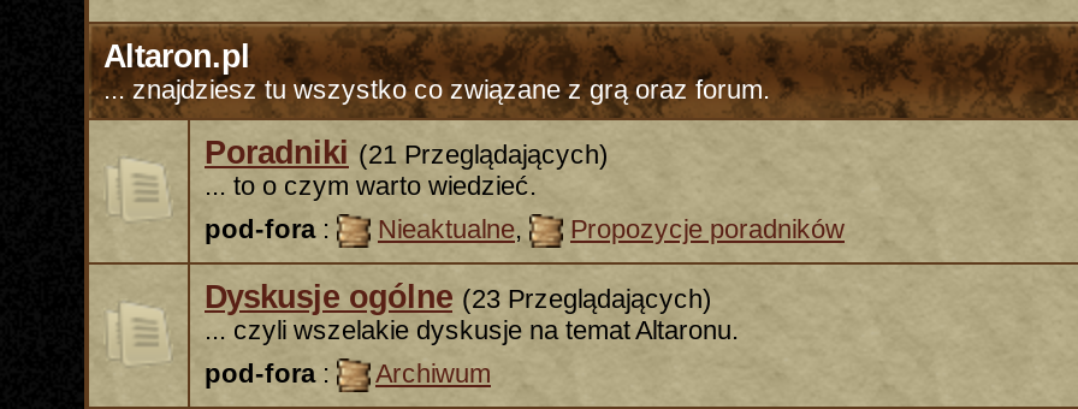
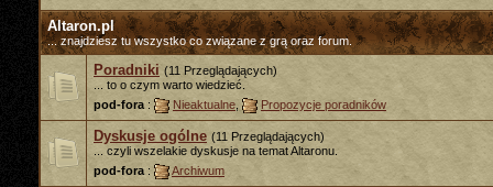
- Poradniki (21 Przeglądających)
+ Poradniki (11 Przeglądających)

- Dyskusje ogólne (23 Przeglądających)
+ Dyskusje ogólne (11 Przeglądających)
